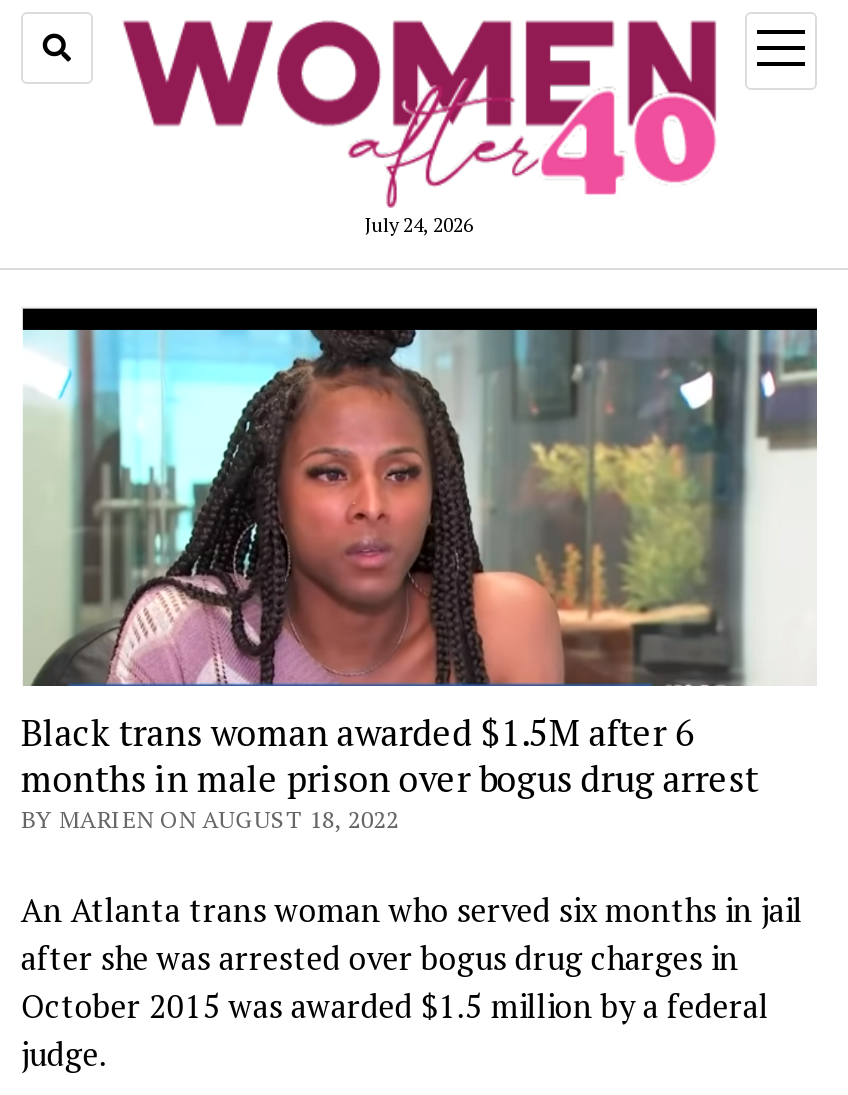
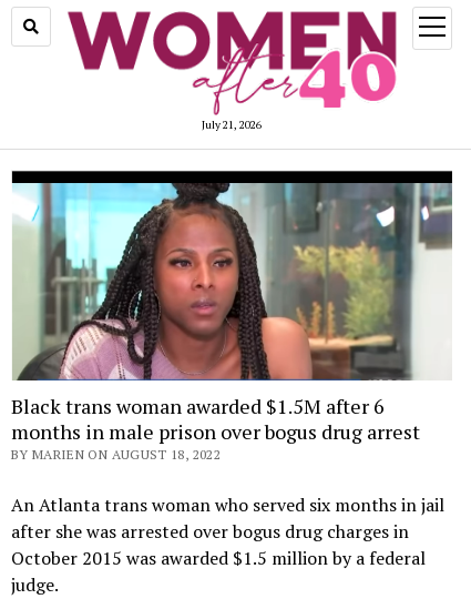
- July 24, 2026
+ July 21, 2026
